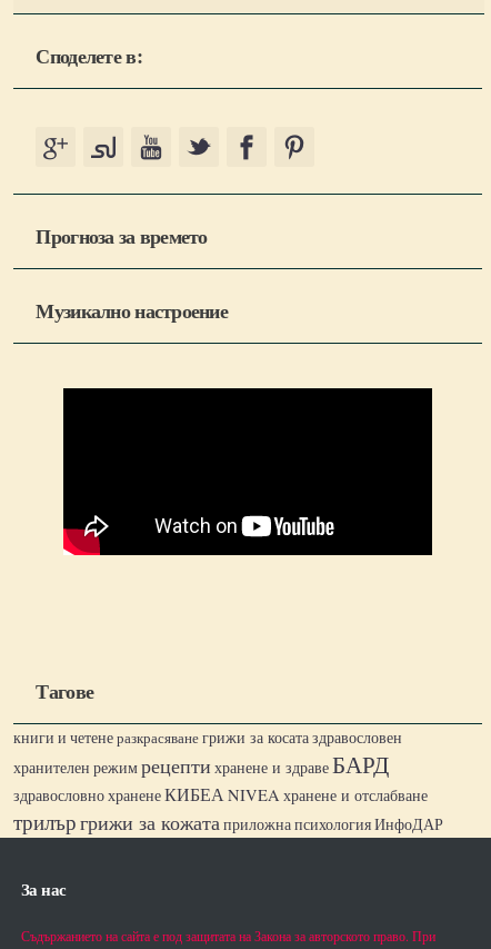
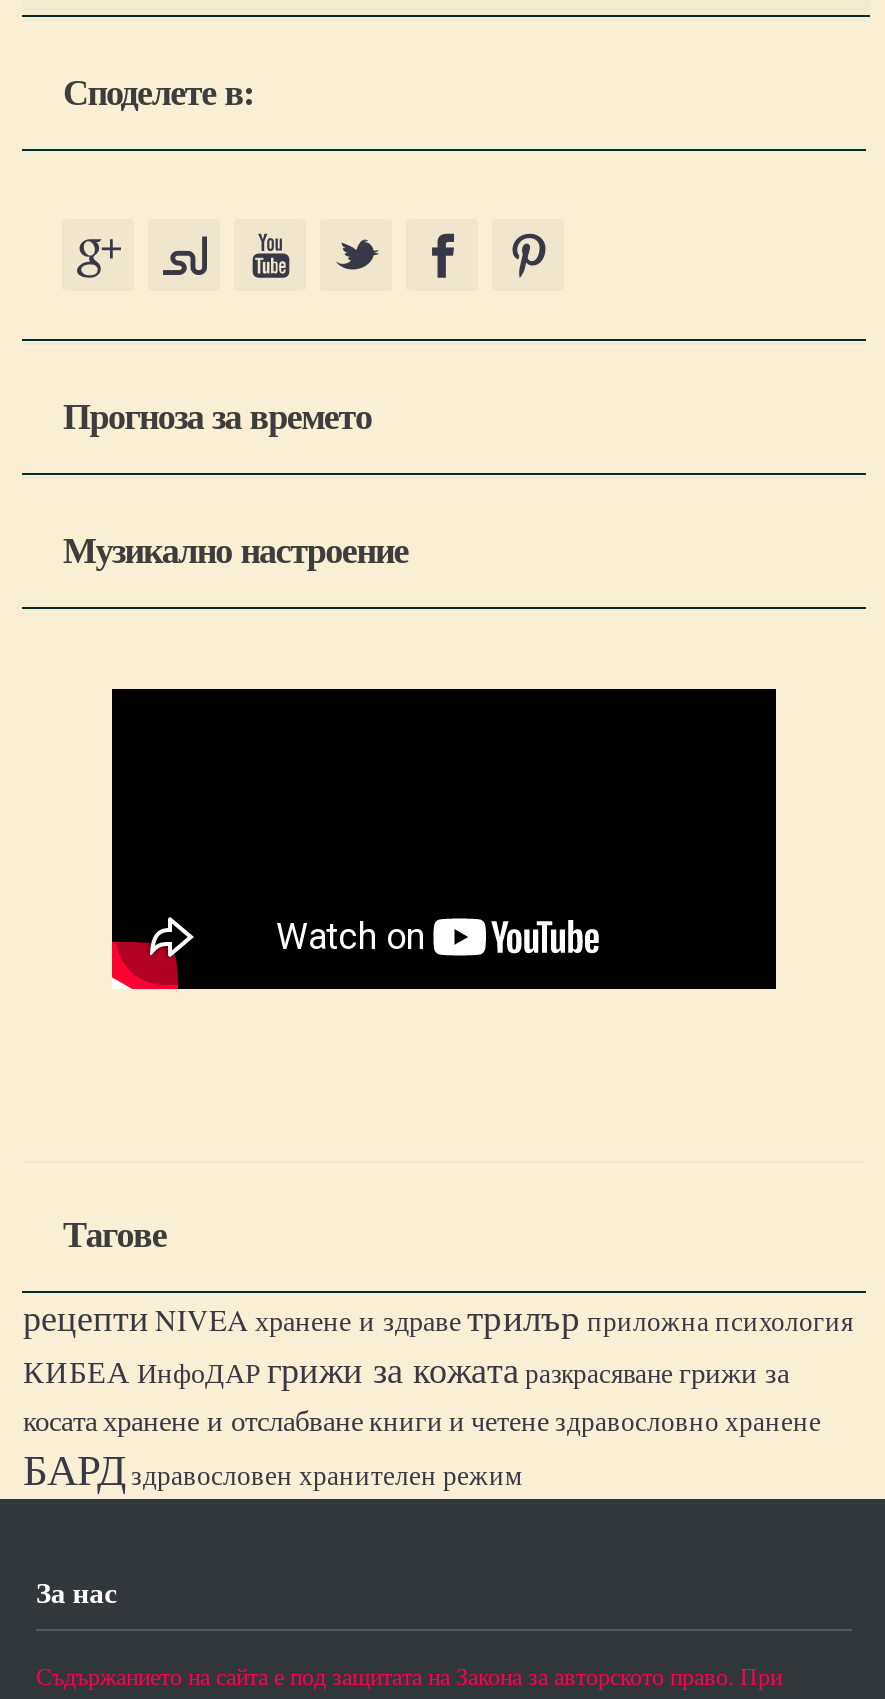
- книги и четене разкрасяване грижи за косата здравословен
- хранителен режим рецепти хранене и здраве БАРД
- здравословно хранене КИБЕА NIVEA хранене и отслабване
- трилър грижи за кожата приложна психология ИнфоДАР
+ рецепти NIVEA хранене и здраве трилър приложна психология
+ КИБЕА ИнфоДАР грижи за кожата разкрасяване грижи за
+ косата хранене и отслабване книги и четене здравословно хранене
+ БАРД здравословен хранителен режим
